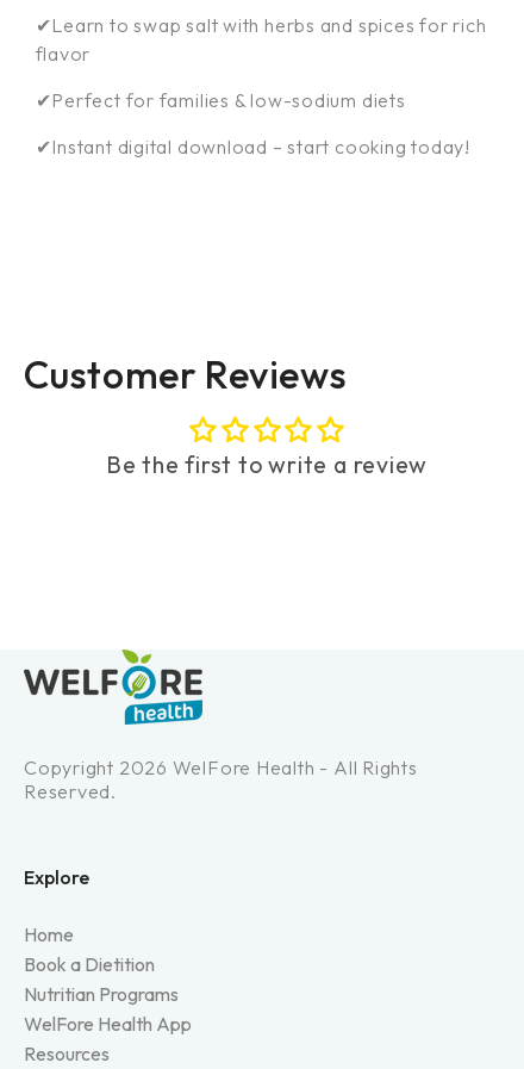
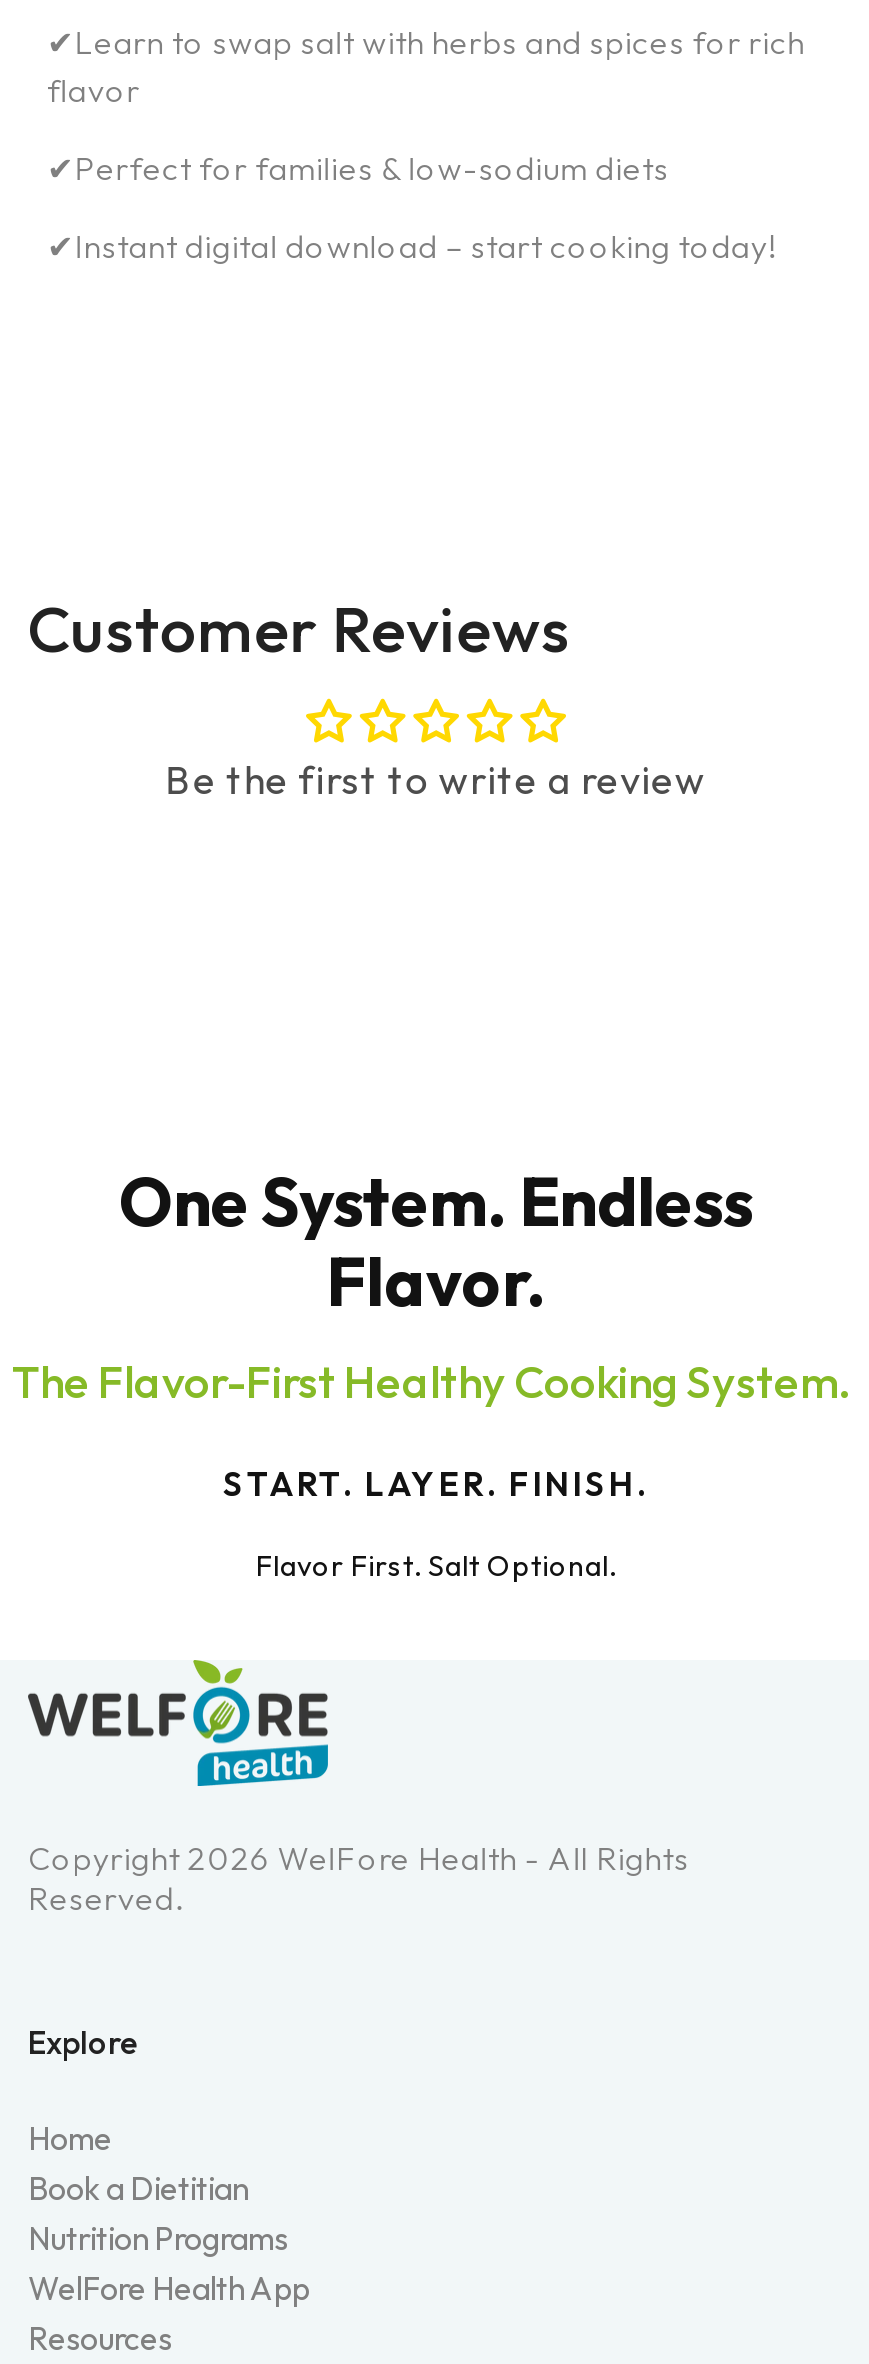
+ One System. Endless
+ Flavor.
+ The Flavor-First Healthy Cooking System.
+ START. LAYER. FINISH.
+ Flavor First. Salt Optional.

- Book a Dietition
+ Book a Dietitian

- Nutritian Programs
+ Nutrition Programs
